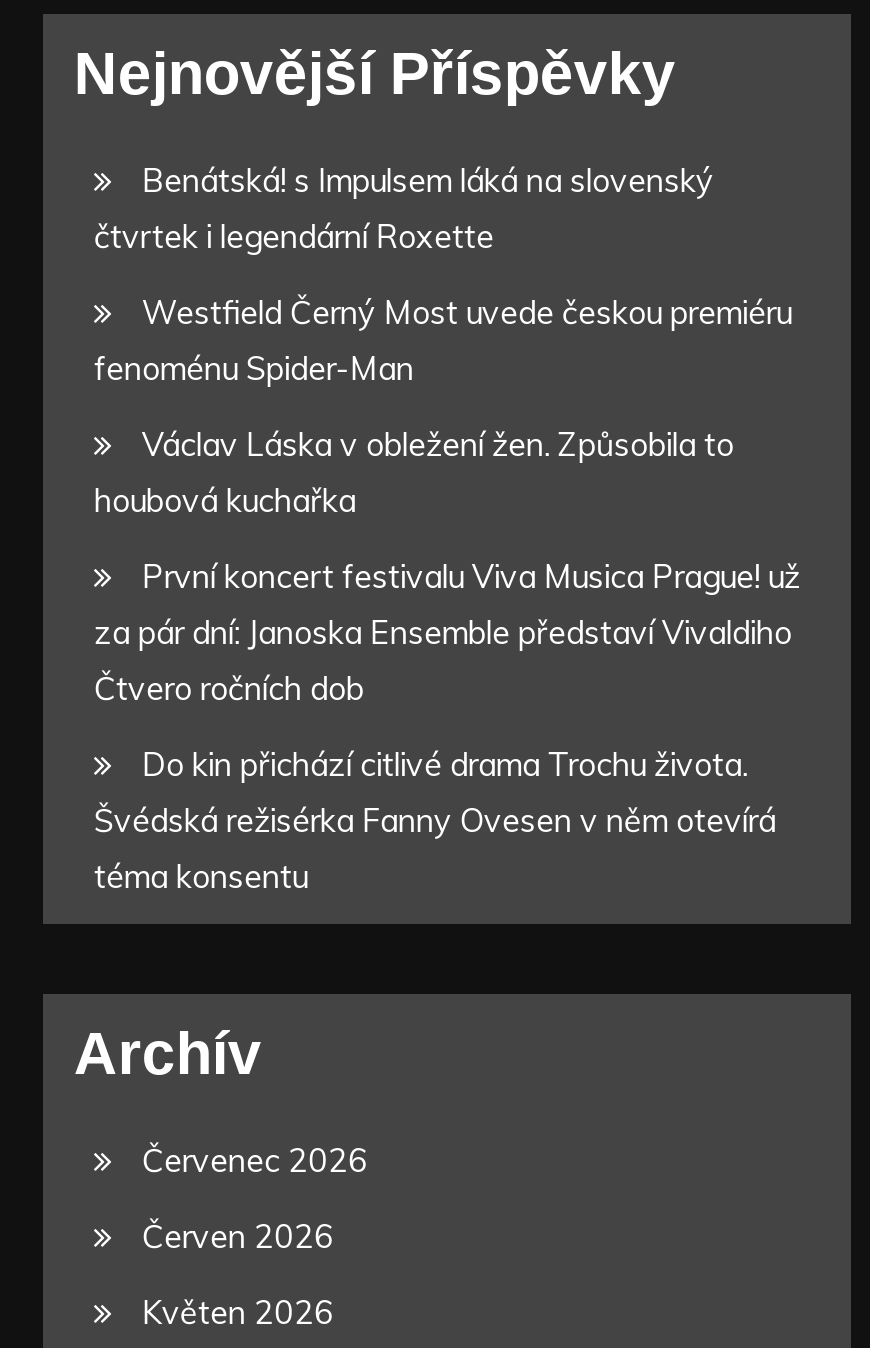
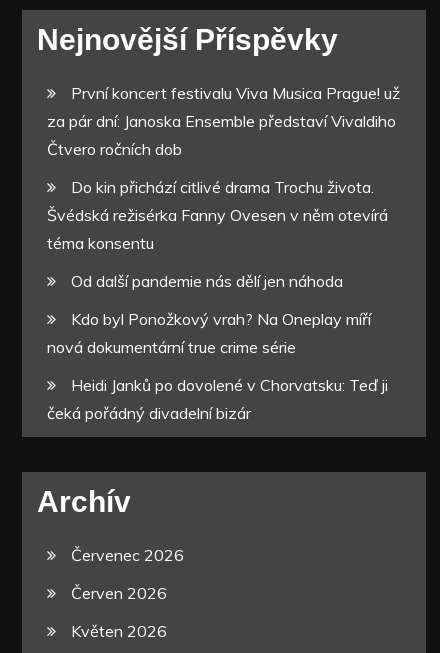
- Benátská! s Impulsem láká na slovenský
- čtvrtek i legendární Roxette
- Westfield Černý Most uvede českou premiéru
- fenoménu Spider-Man
- Václav Láska v obležení žen. Způsobila to
- houbová kuchařka

moved up: První koncert festivalu Viva Musica Prague! už | za pár dní: Janoska Ensemble představí Vivaldiho | Čtvero ročních dob | Do kin přichází citlivé drama Trochu života. | Švédská režisérka Fanny Ovesen v něm otevírá | téma konsentu

+ Od další pandemie nás dělí jen náhoda
+ Kdo byl Ponožkový vrah? Na Oneplay míří
+ nová dokumentární true crime série
+ Heidi Janků po dovolené v Chorvatsku: Teď ji
+ čeká pořádný divadelní bizár
